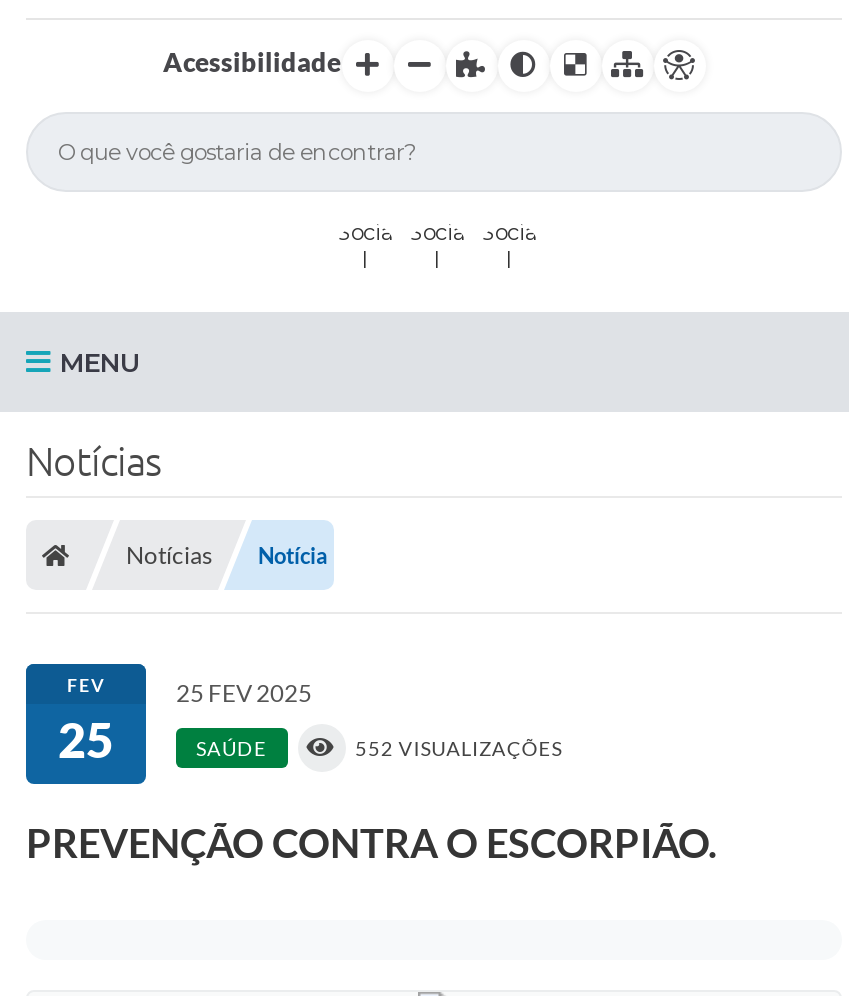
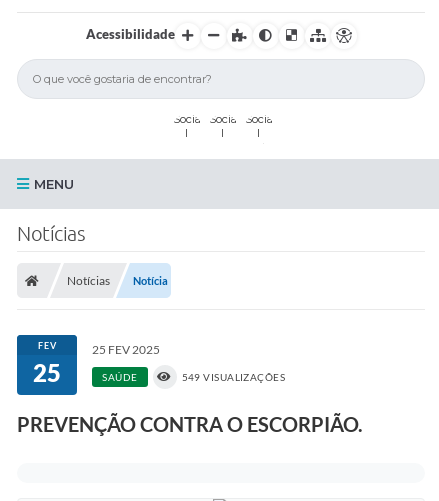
- 552 VISUALIZAÇÕES
+ 549 VISUALIZAÇÕES
